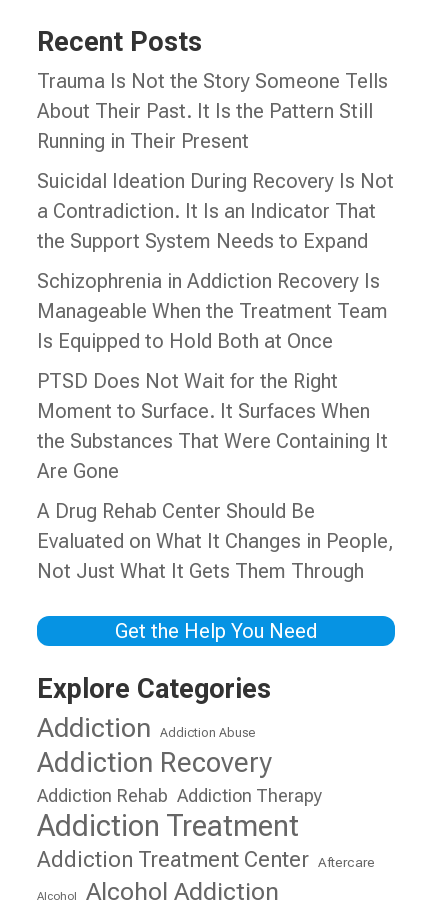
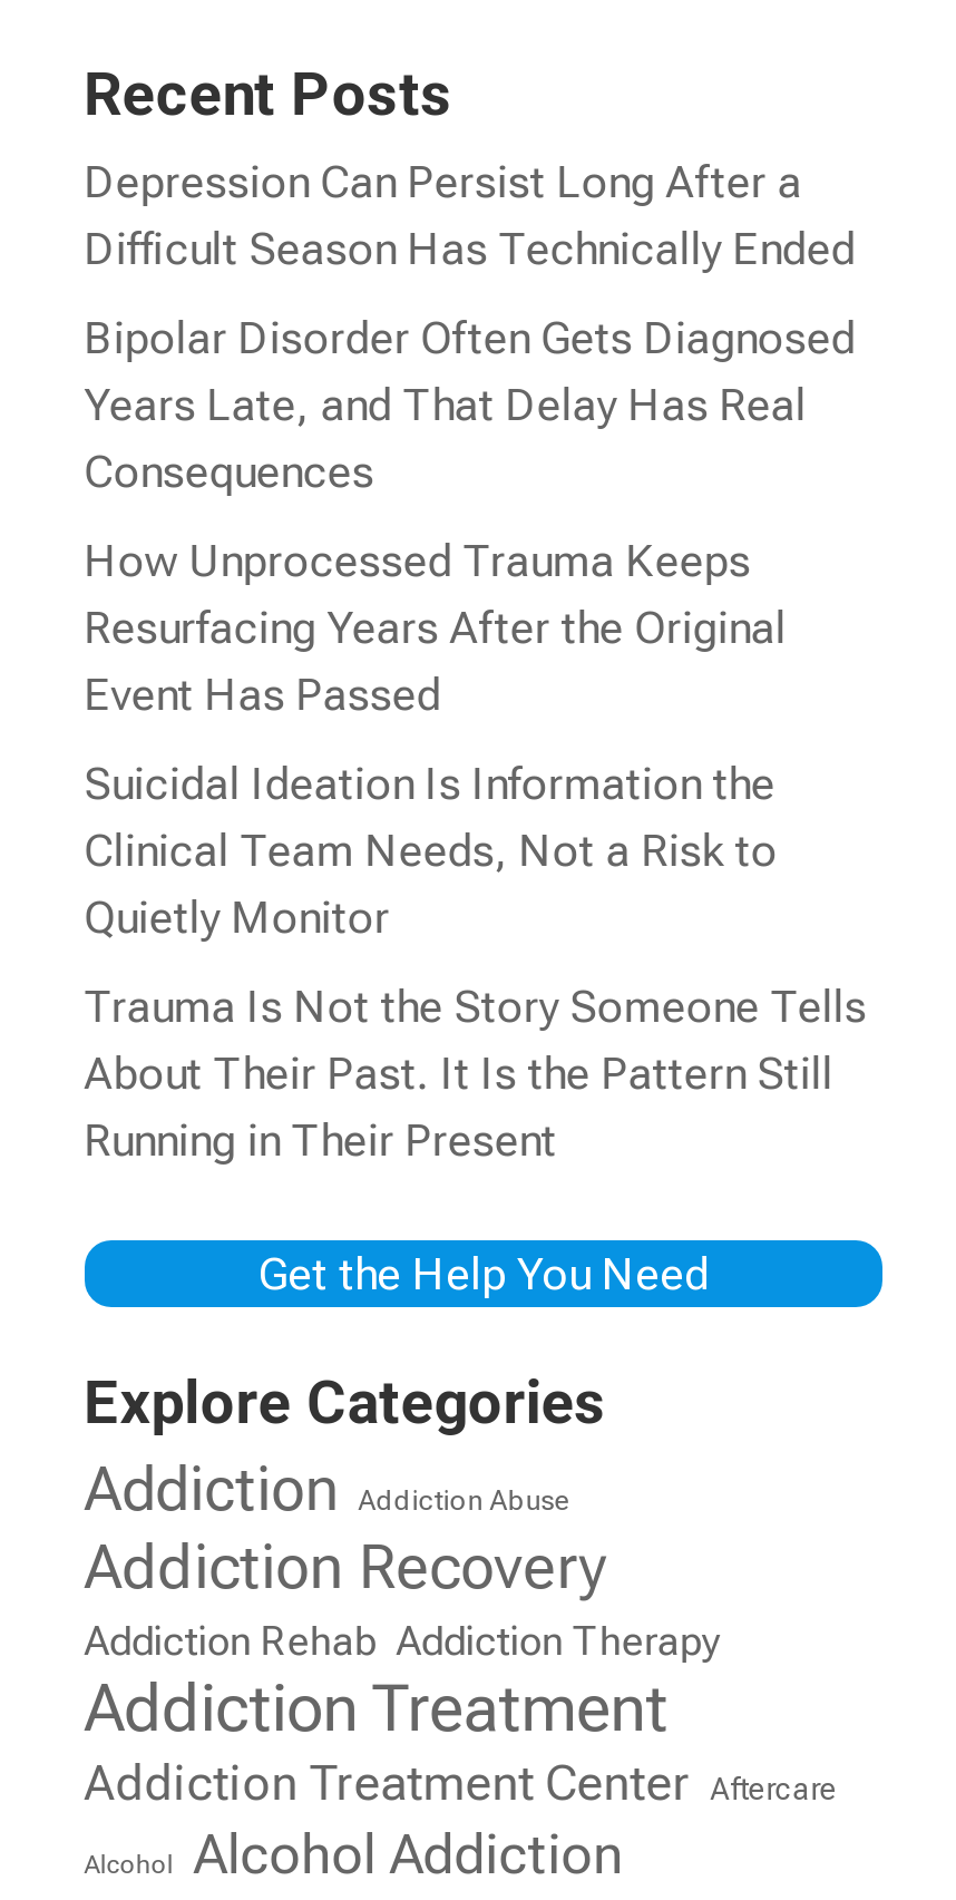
+ Depression Can Persist Long After a
+ Difficult Season Has Technically Ended
+ Bipolar Disorder Often Gets Diagnosed
+ Years Late, and That Delay Has Real
+ Consequences
+ How Unprocessed Trauma Keeps
+ Resurfacing Years After the Original
+ Event Has Passed
+ Suicidal Ideation Is Information the
+ Clinical Team Needs, Not a Risk to
+ Quietly Monitor

moved down: Trauma Is Not the Story Someone Tells | About Their Past. It Is the Pattern Still | Running in Their Present

- Suicidal Ideation During Recovery Is Not
- a Contradiction. It Is an Indicator That
- the Support System Needs to Expand
- Schizophrenia in Addiction Recovery Is
- Manageable When the Treatment Team
- Is Equipped to Hold Both at Once
- PTSD Does Not Wait for the Right
- Moment to Surface. It Surfaces When
- the Substances That Were Containing It
- Are Gone
- A Drug Rehab Center Should Be
- Evaluated on What It Changes in People,
- Not Just What It Gets Them Through
